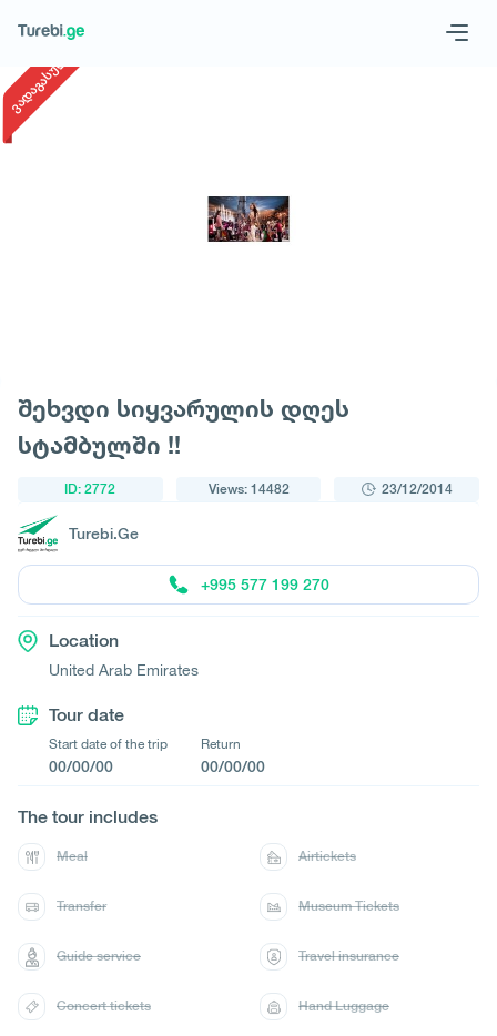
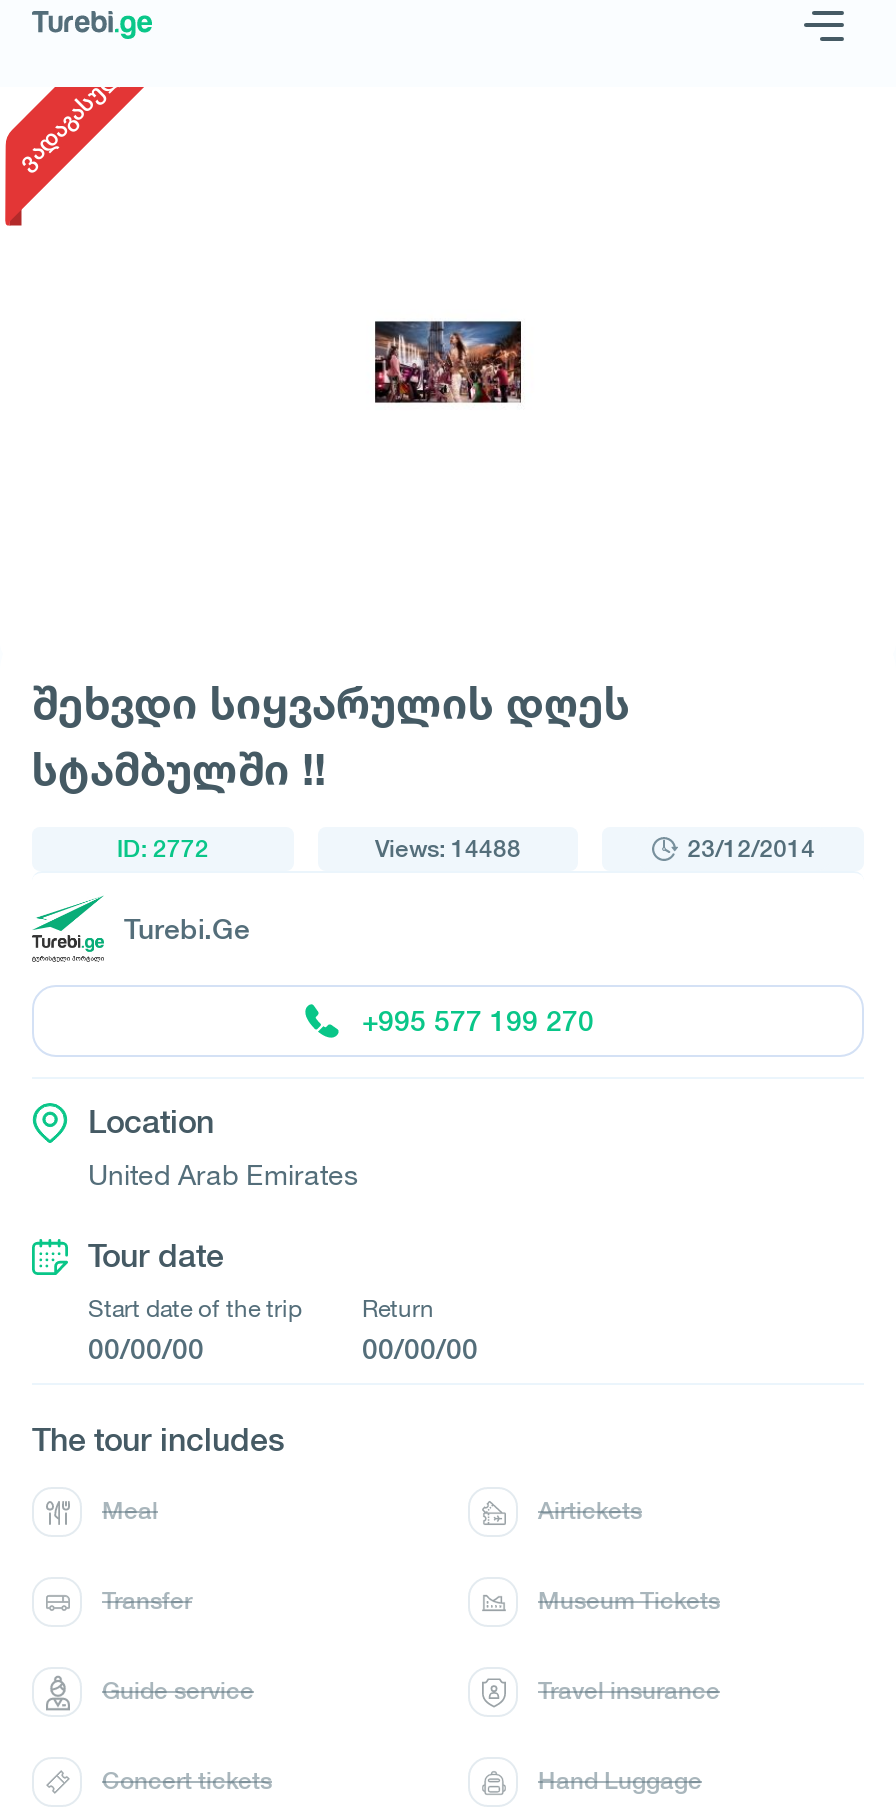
- Views: 14482
+ Views: 14488
